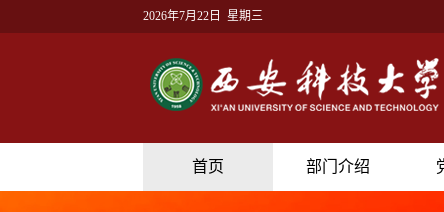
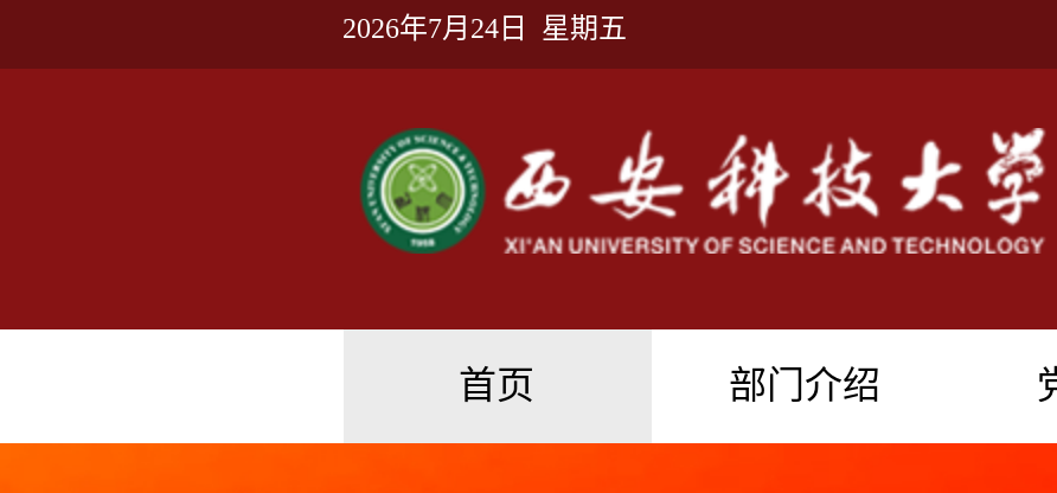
- 2026年7月22日 星期三
+ 2026年7月24日 星期五
